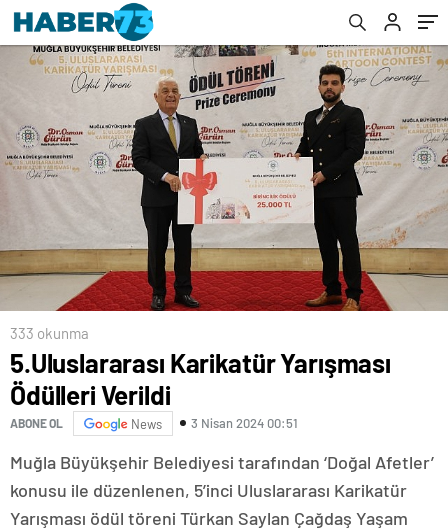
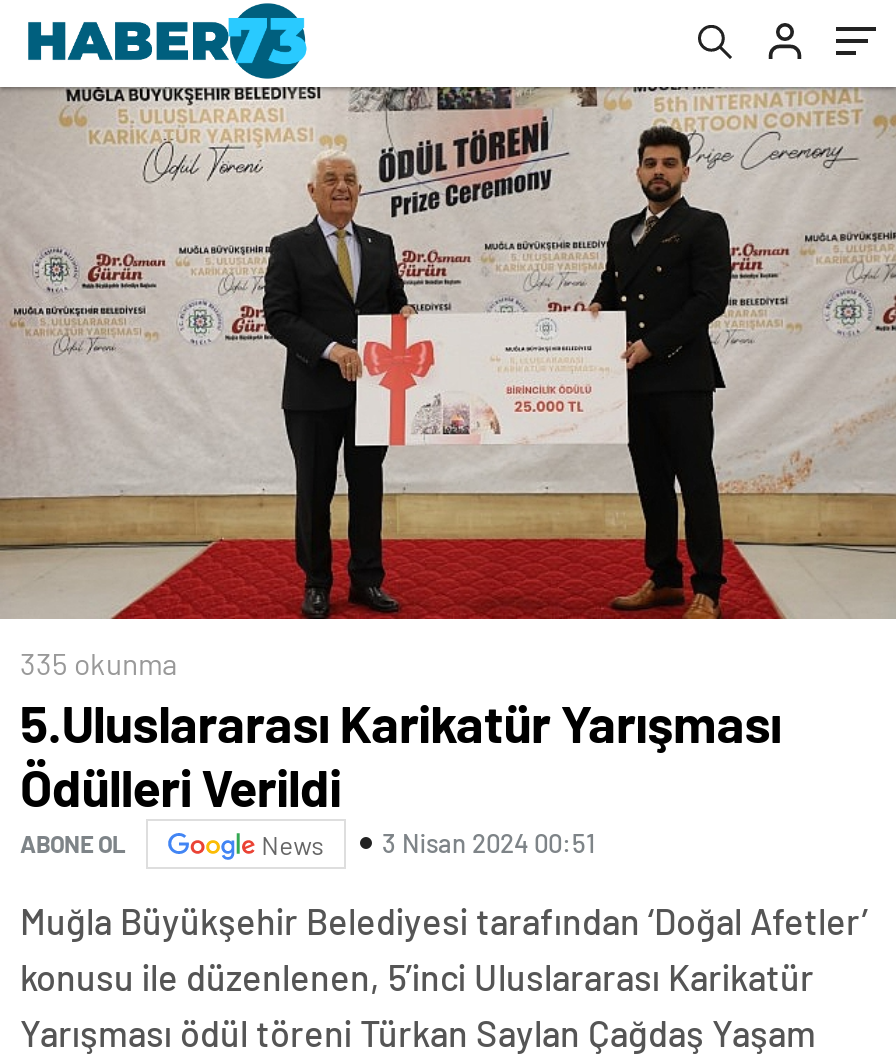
- 333 okunma
+ 335 okunma
